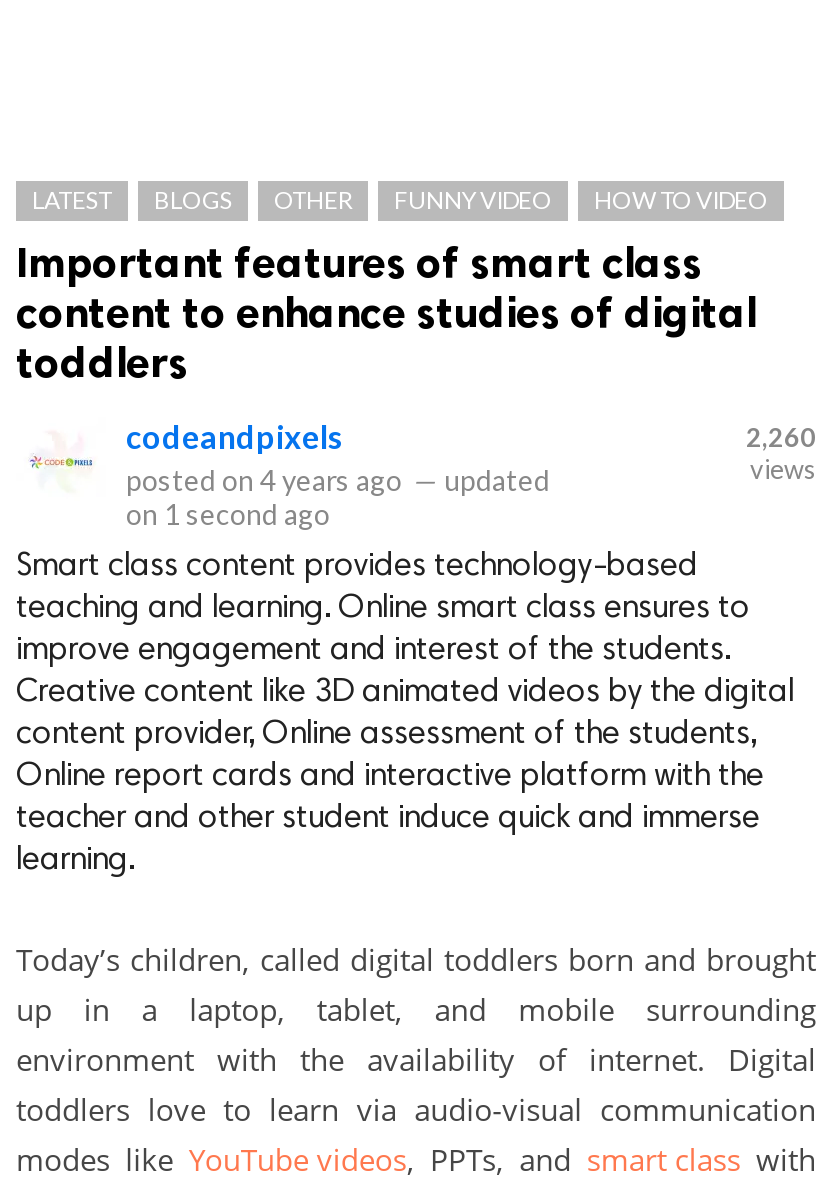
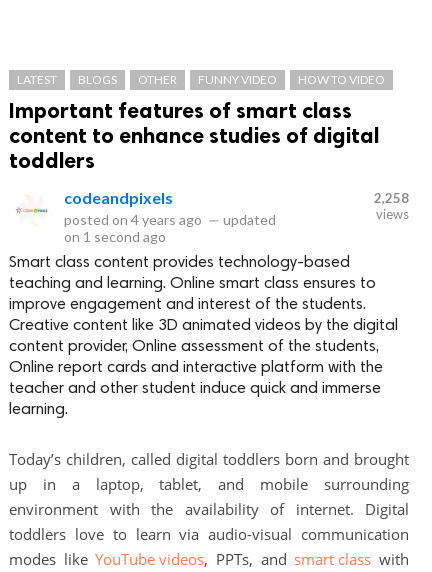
- 2,260
+ 2,258
